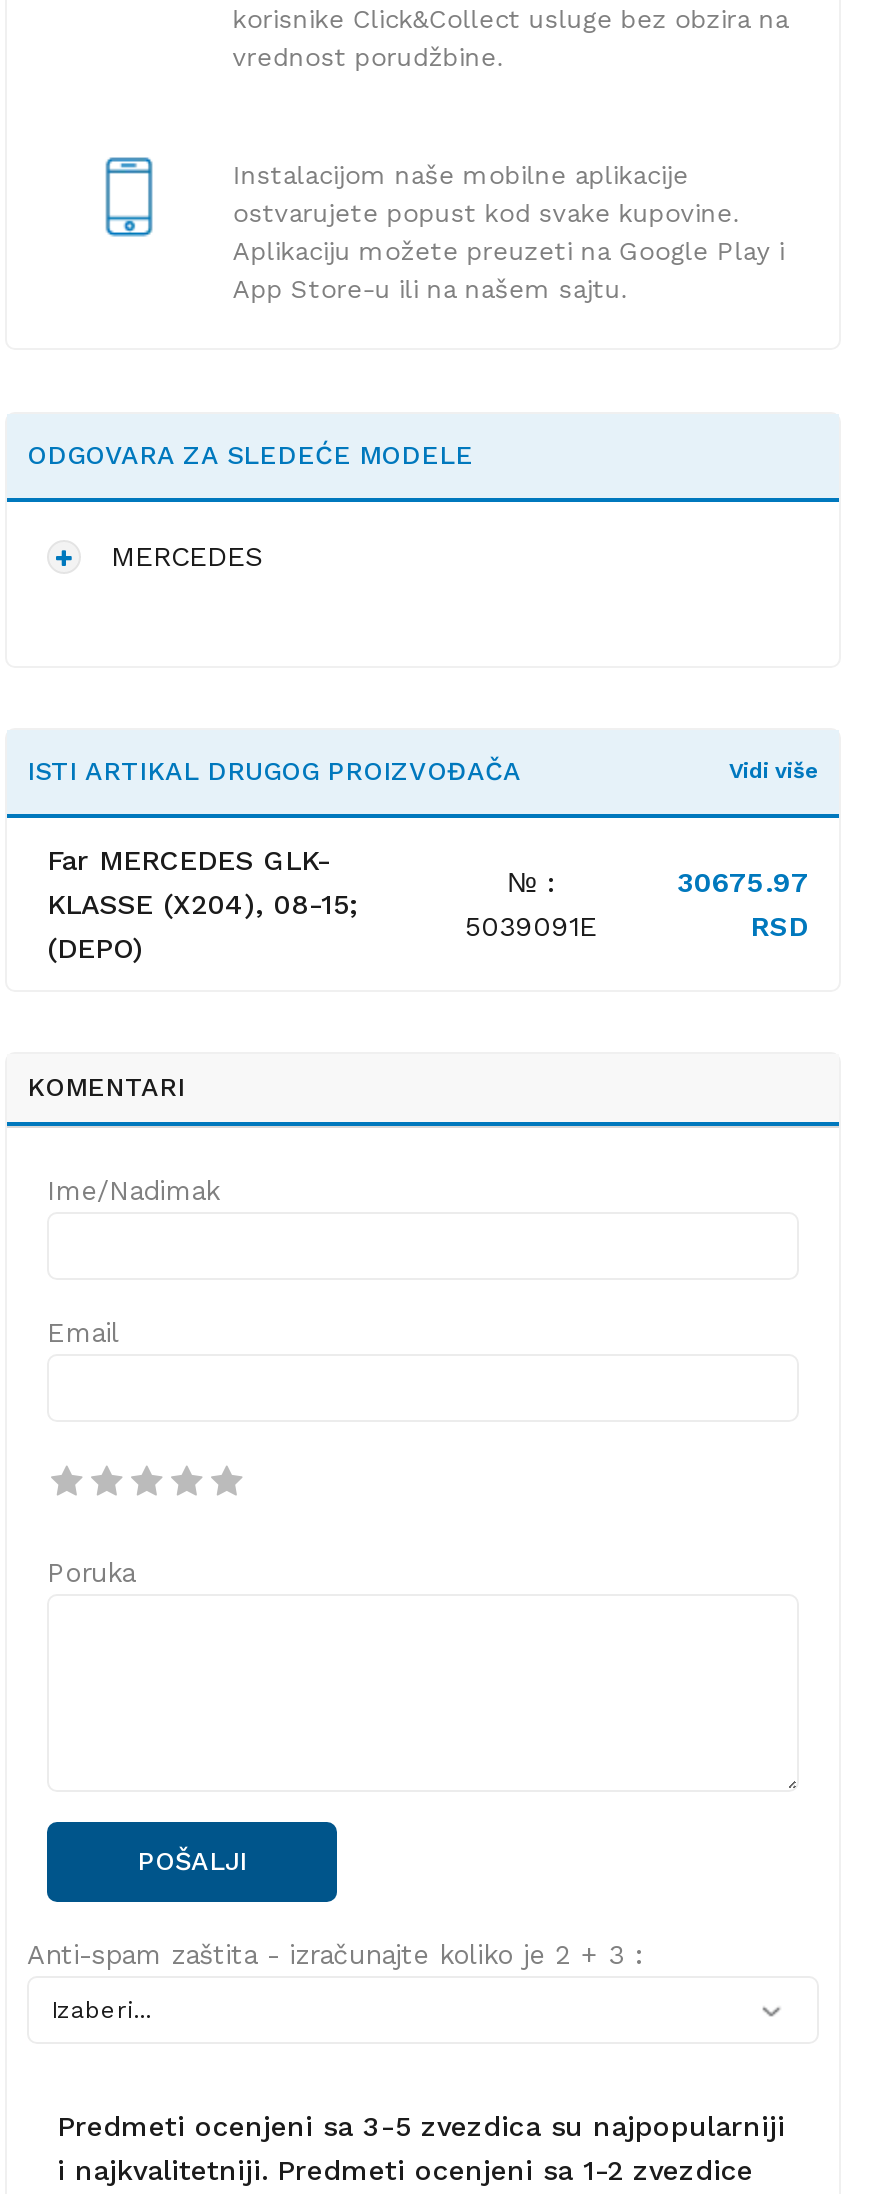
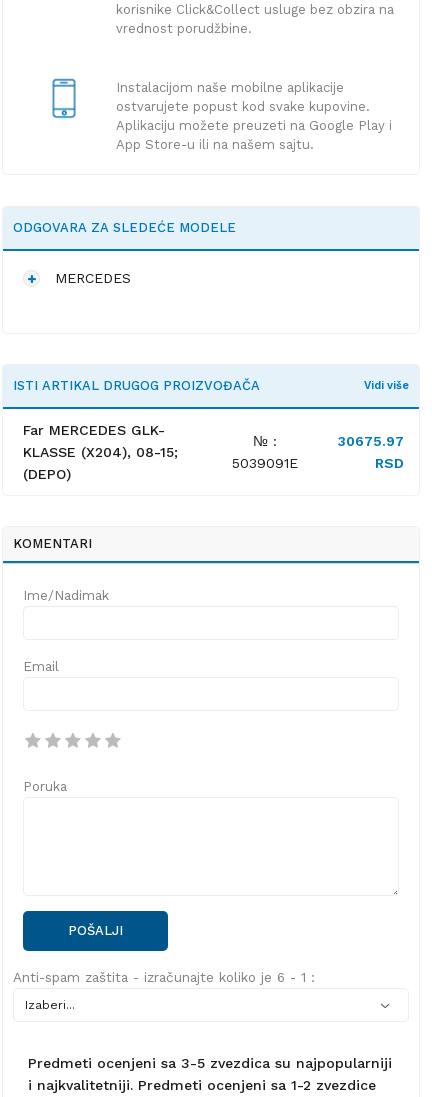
- Anti-spam zaštita - izračunajte koliko je 2 + 3 :
+ Anti-spam zaštita - izračunajte koliko je 6 - 1 :
